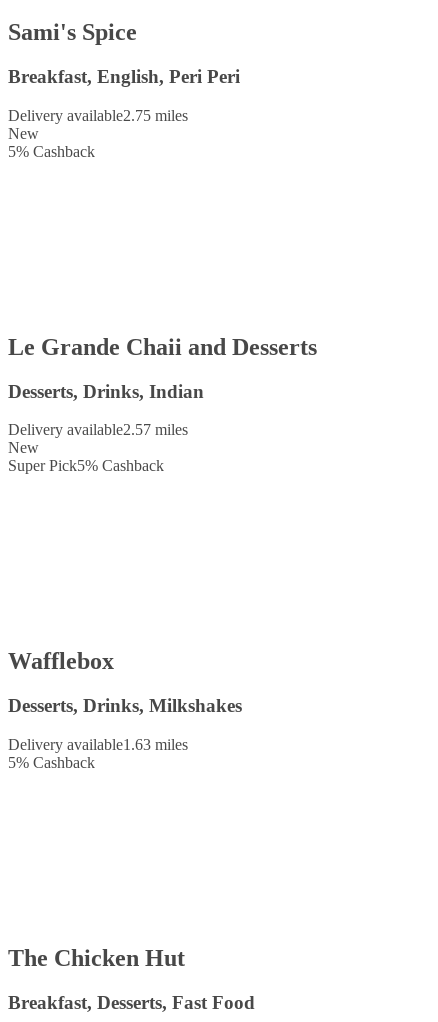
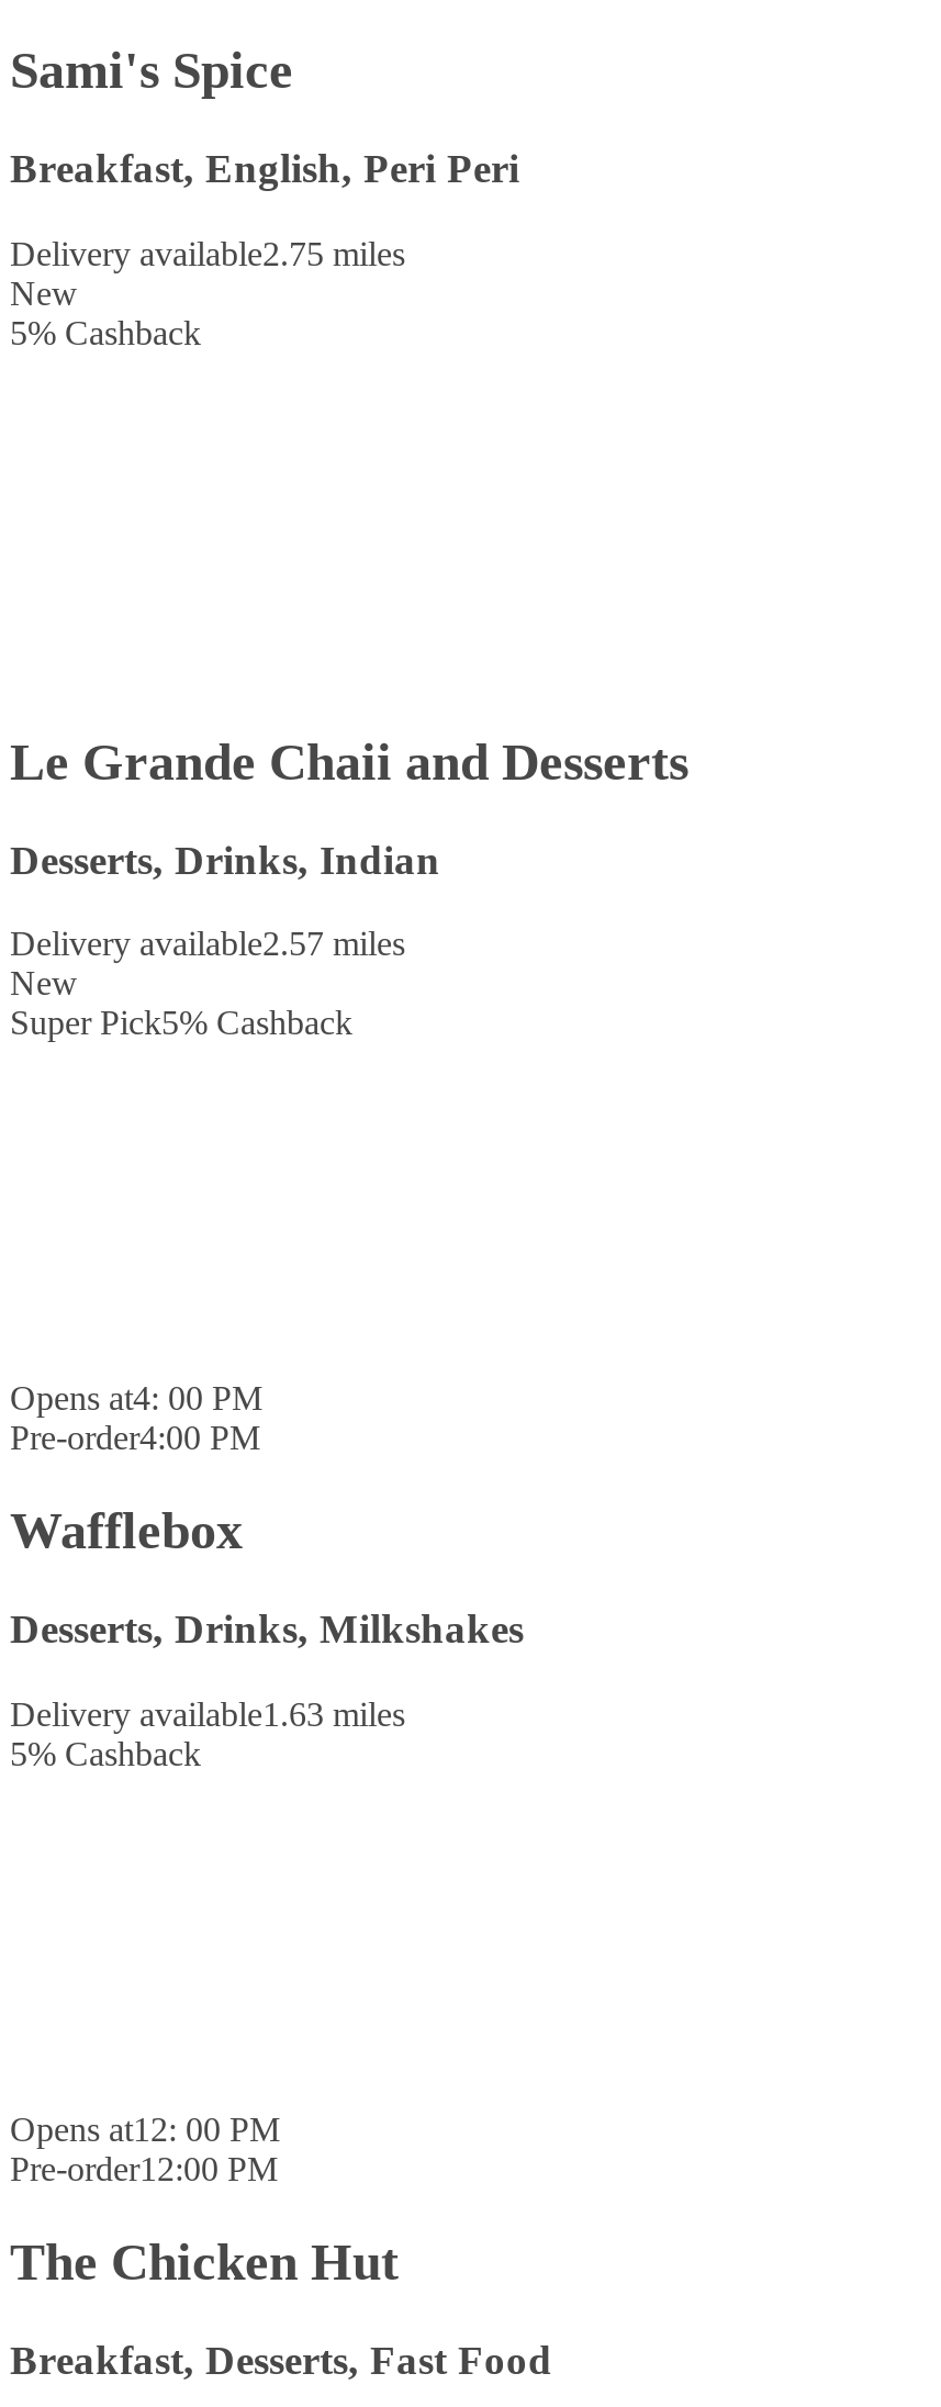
+ Opens at4: 00 PM
+ Pre-order4:00 PM

+ Opens at12: 00 PM
+ Pre-order12:00 PM
